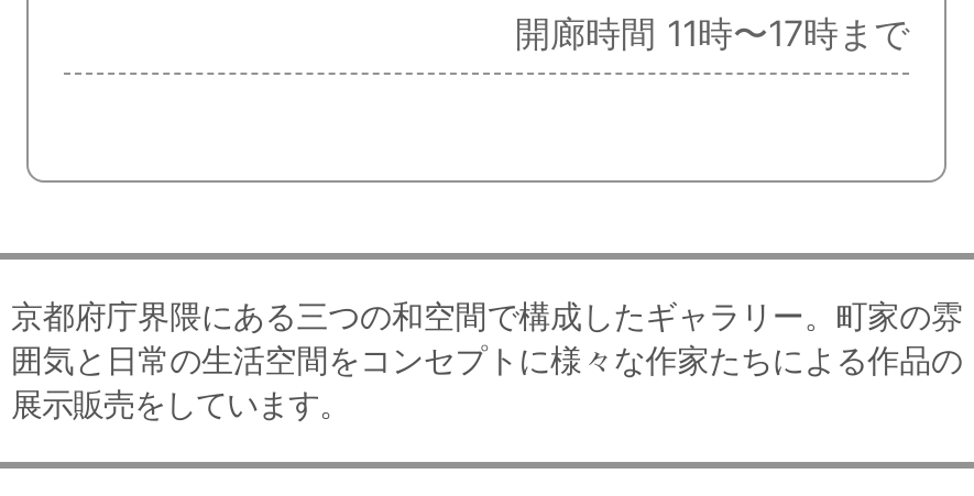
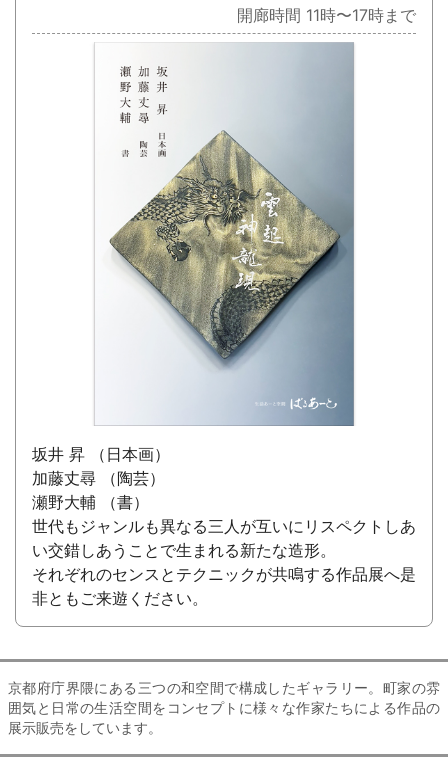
+ [image]
+ 坂井 昇 （日本画）
+ 加藤丈尋 （陶芸）
+ 瀬野大輔 （書）
+ 世代もジャンルも異なる三人が互いにリスペクトしあ
+ い交錯しあうことで生まれる新たな造形。
+ それぞれのセンスとテクニックが共鳴する作品展へ是
+ 非ともご来遊ください。
